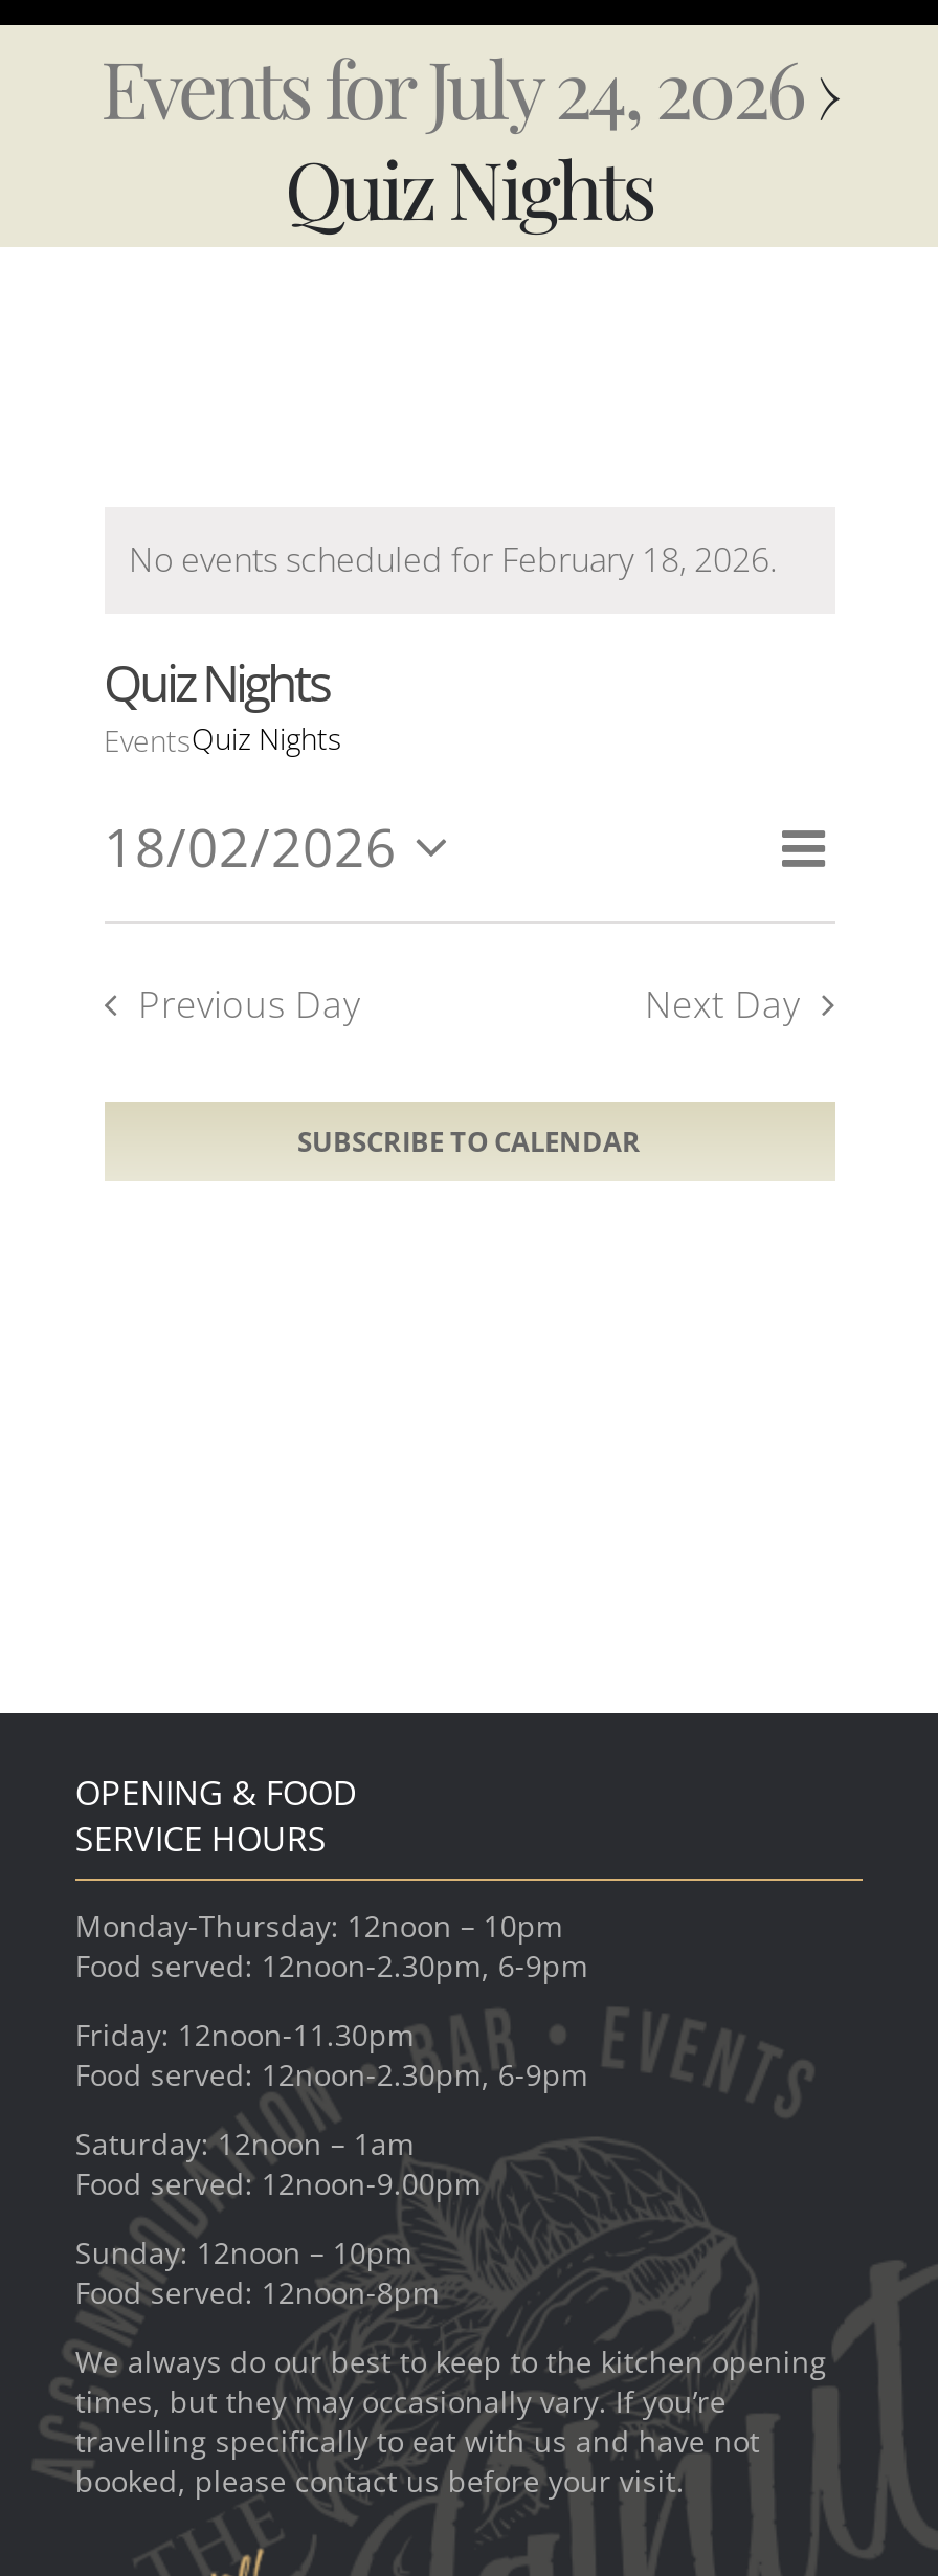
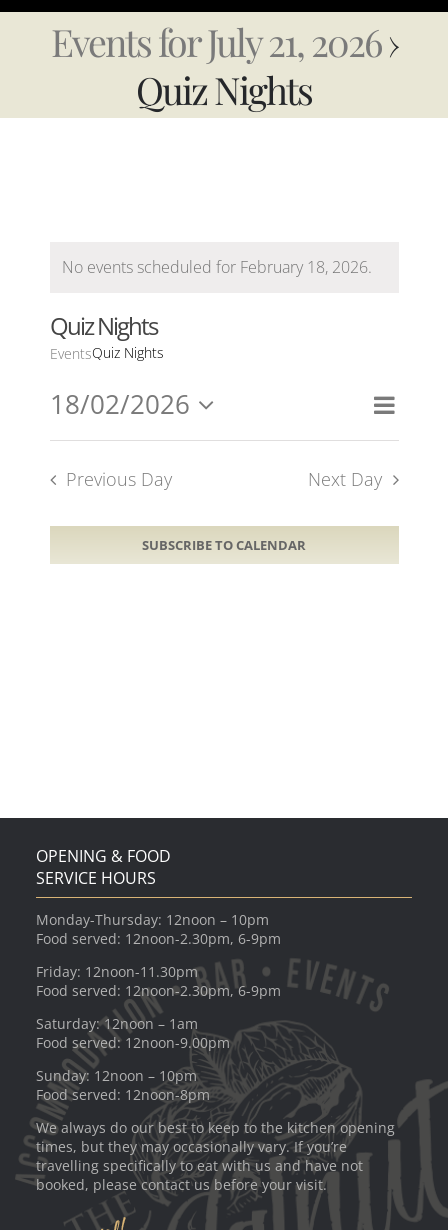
- Events for July 24, 2026›
+ Events for July 21, 2026›
